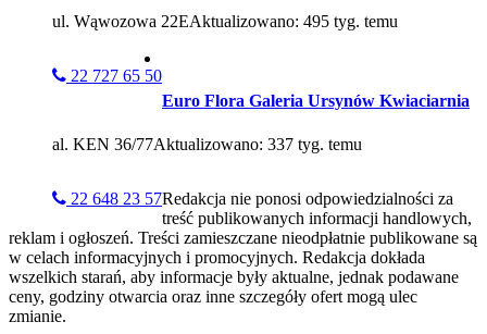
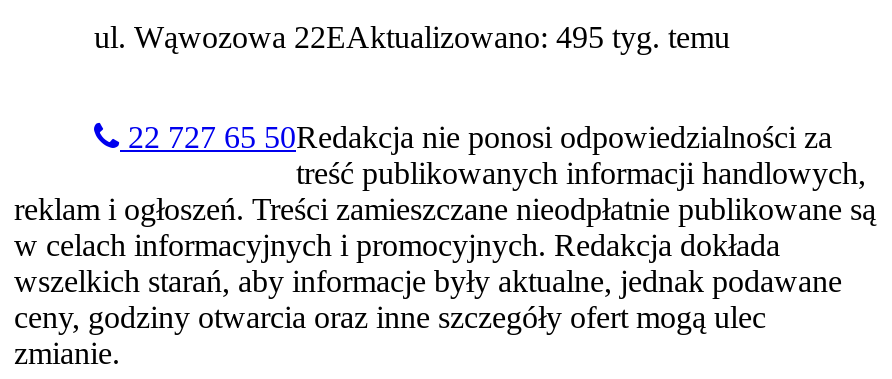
- 22 727 65 50
- Euro Flora Galeria Ursynów Kwiaciarnia
- Aktualizowano: 337 tyg. temu
- al. KEN 36/77
- 22 648 23 57Redakcja nie ponosi odpowiedzialności za
+ 22 727 65 50Redakcja nie ponosi odpowiedzialności za
